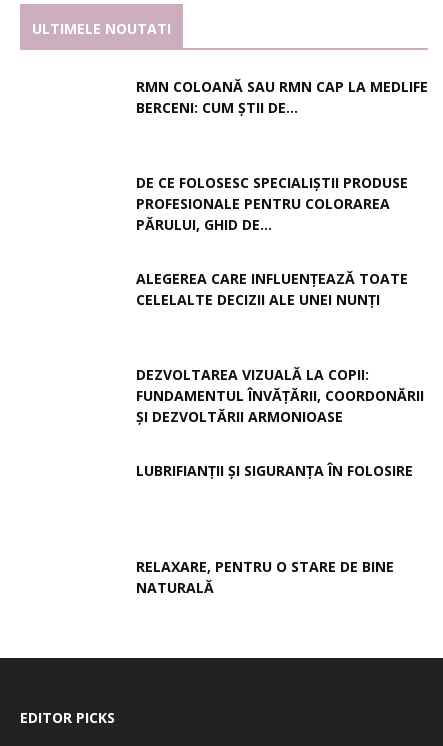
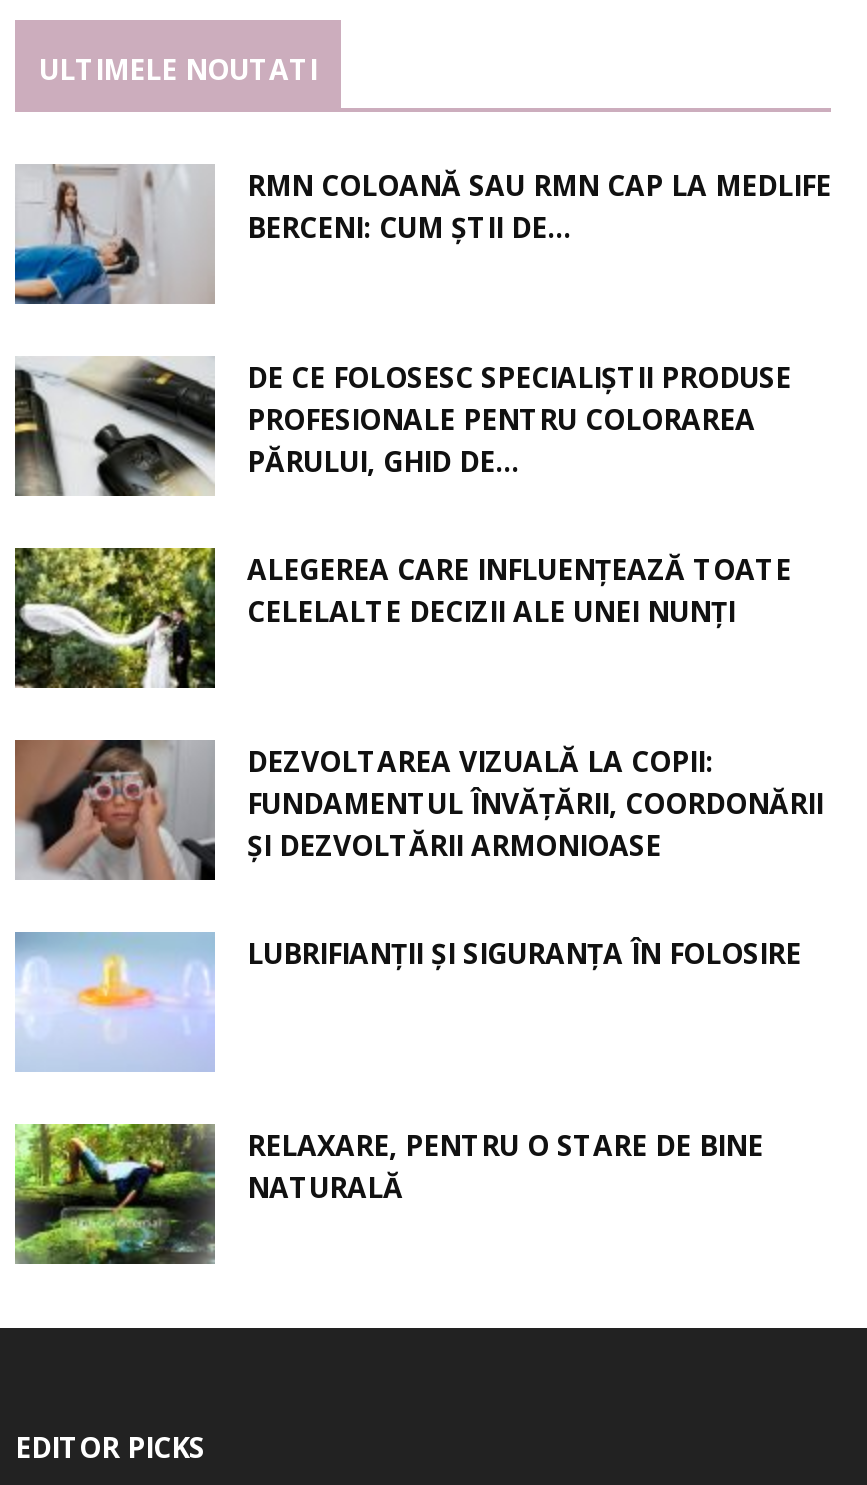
+ [image]

+ [image]

+ [image]

+ [image]

+ [image]

+ [image]
